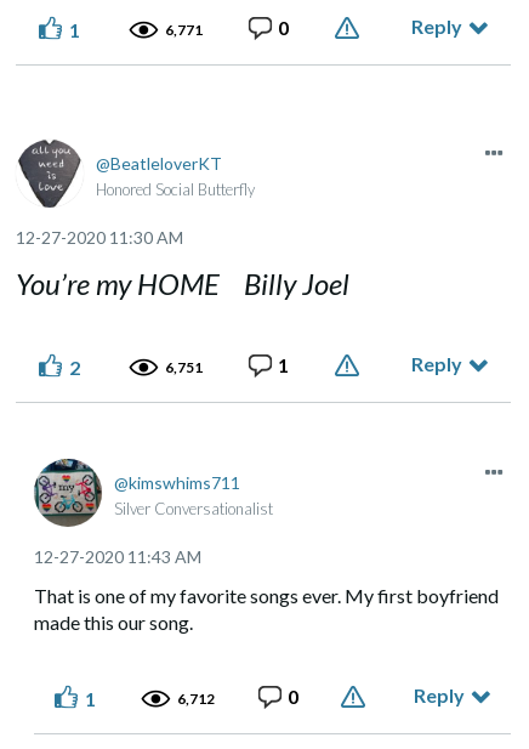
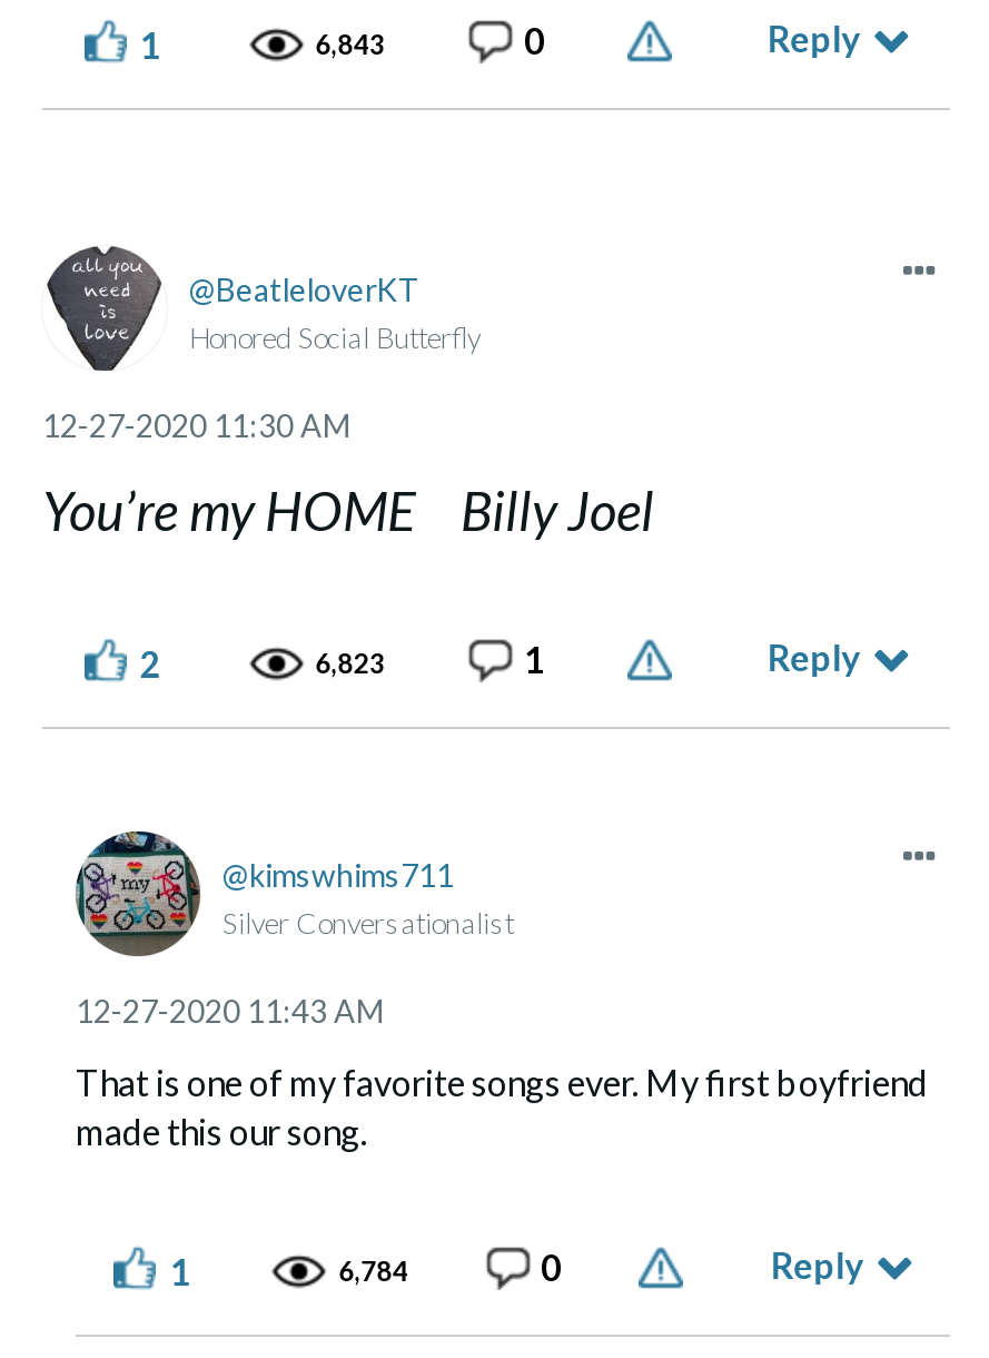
- 6,771
+ 6,843

- 6,751
+ 6,823

- 6,712
+ 6,784
